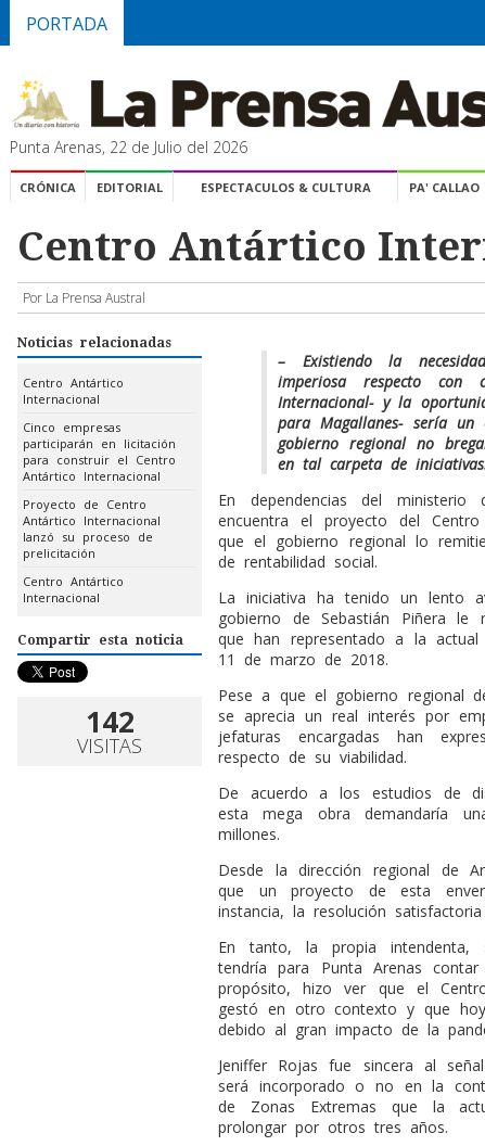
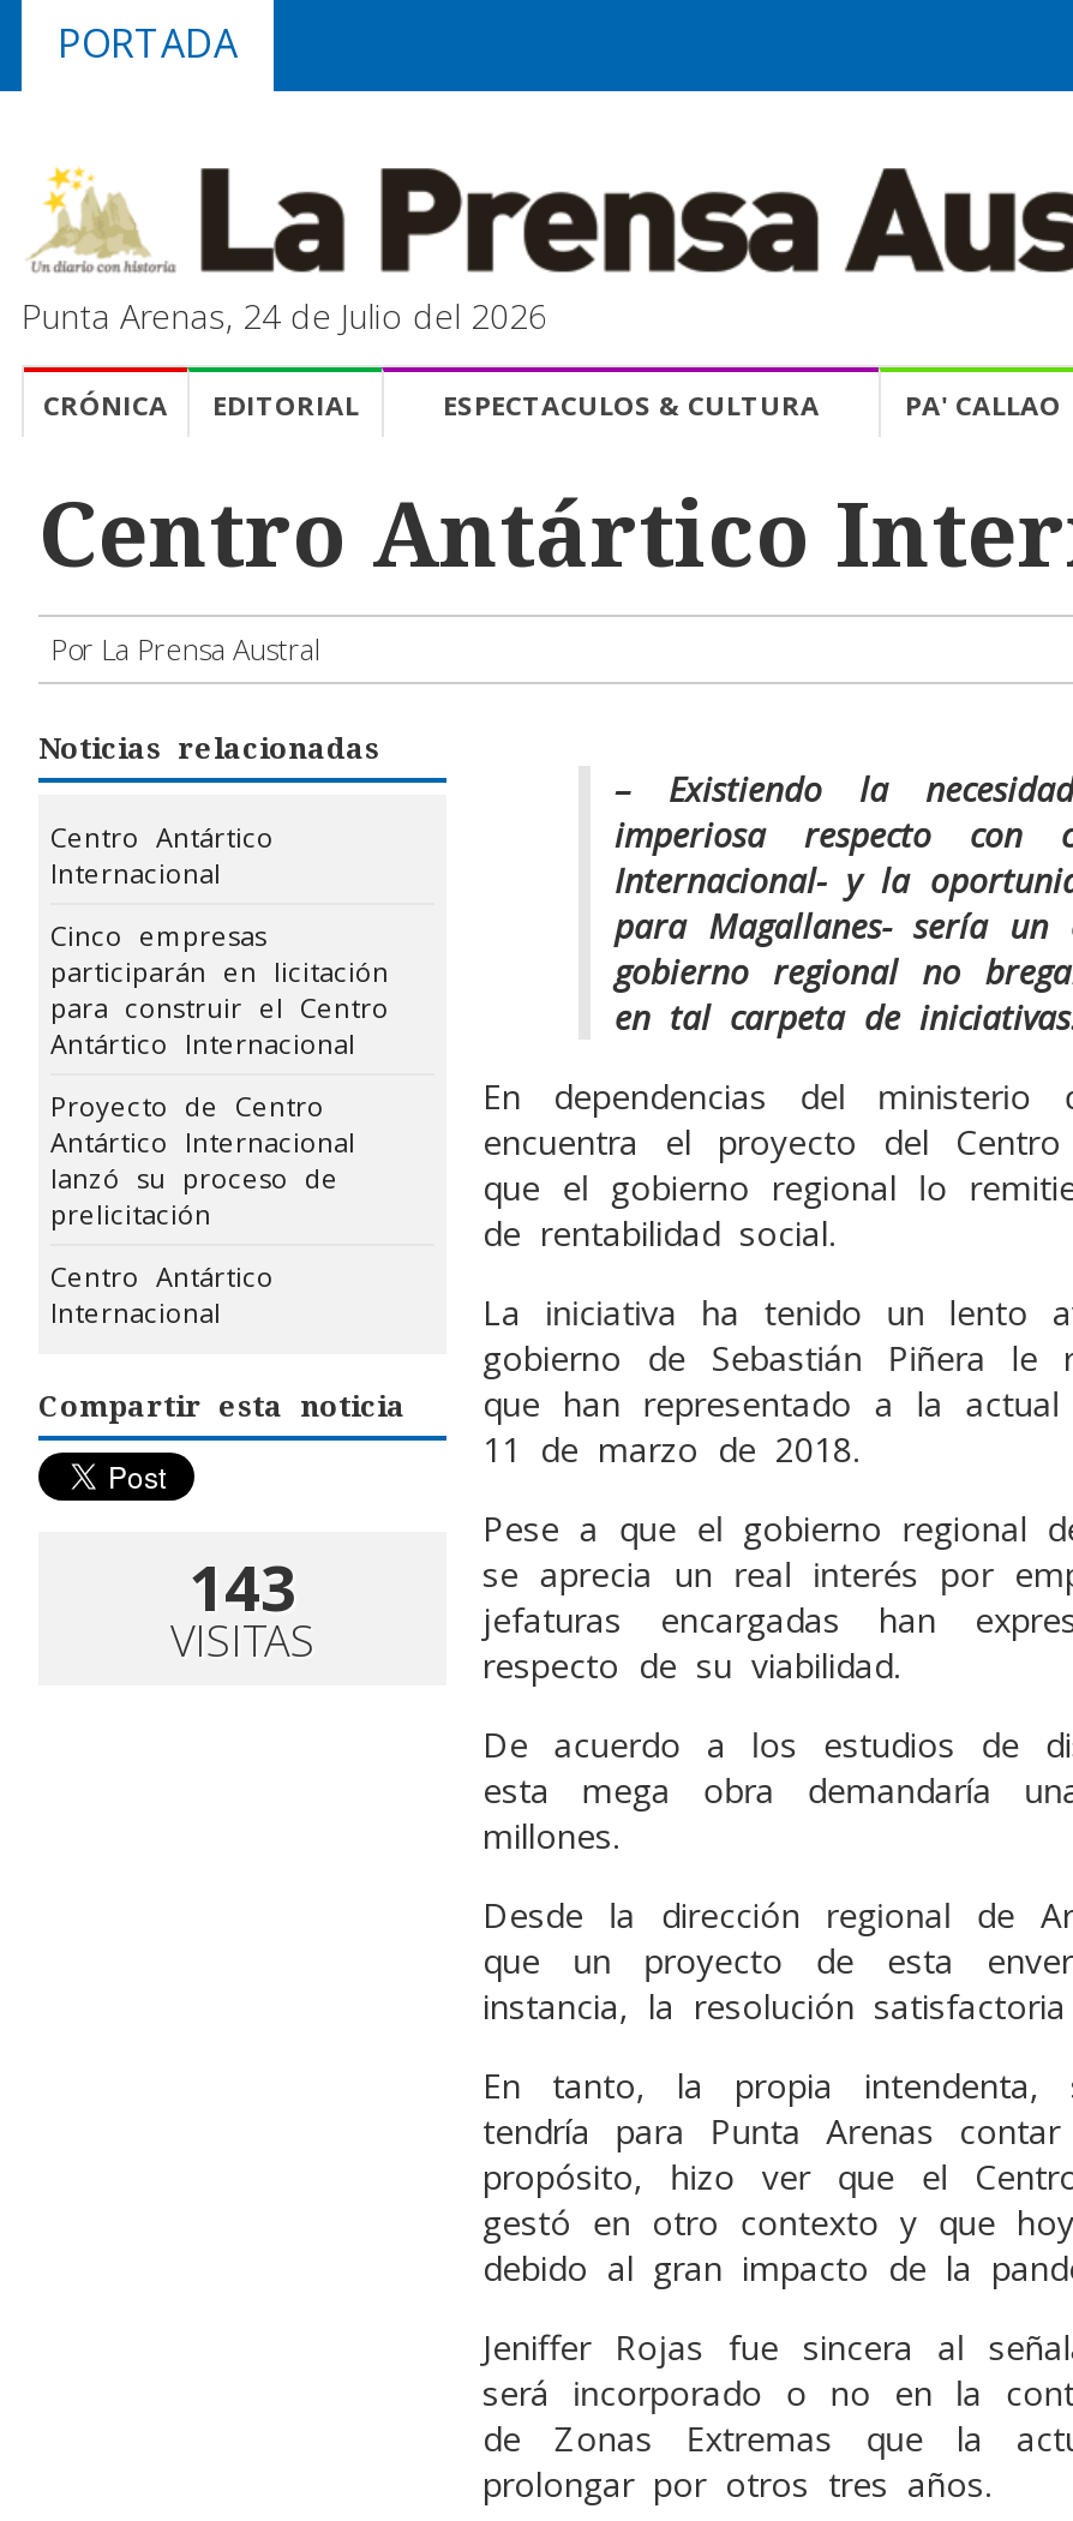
- Punta Arenas, 22 de Julio del 2026
+ Punta Arenas, 24 de Julio del 2026

- 142
+ 143
